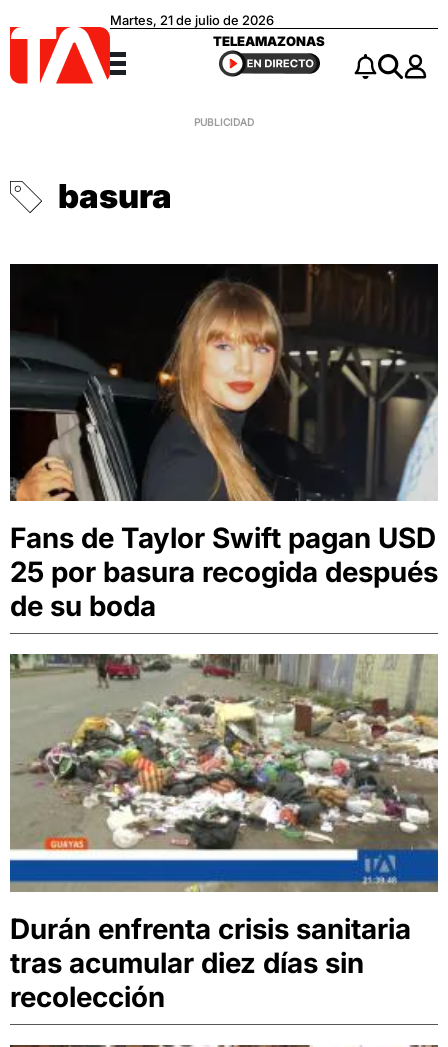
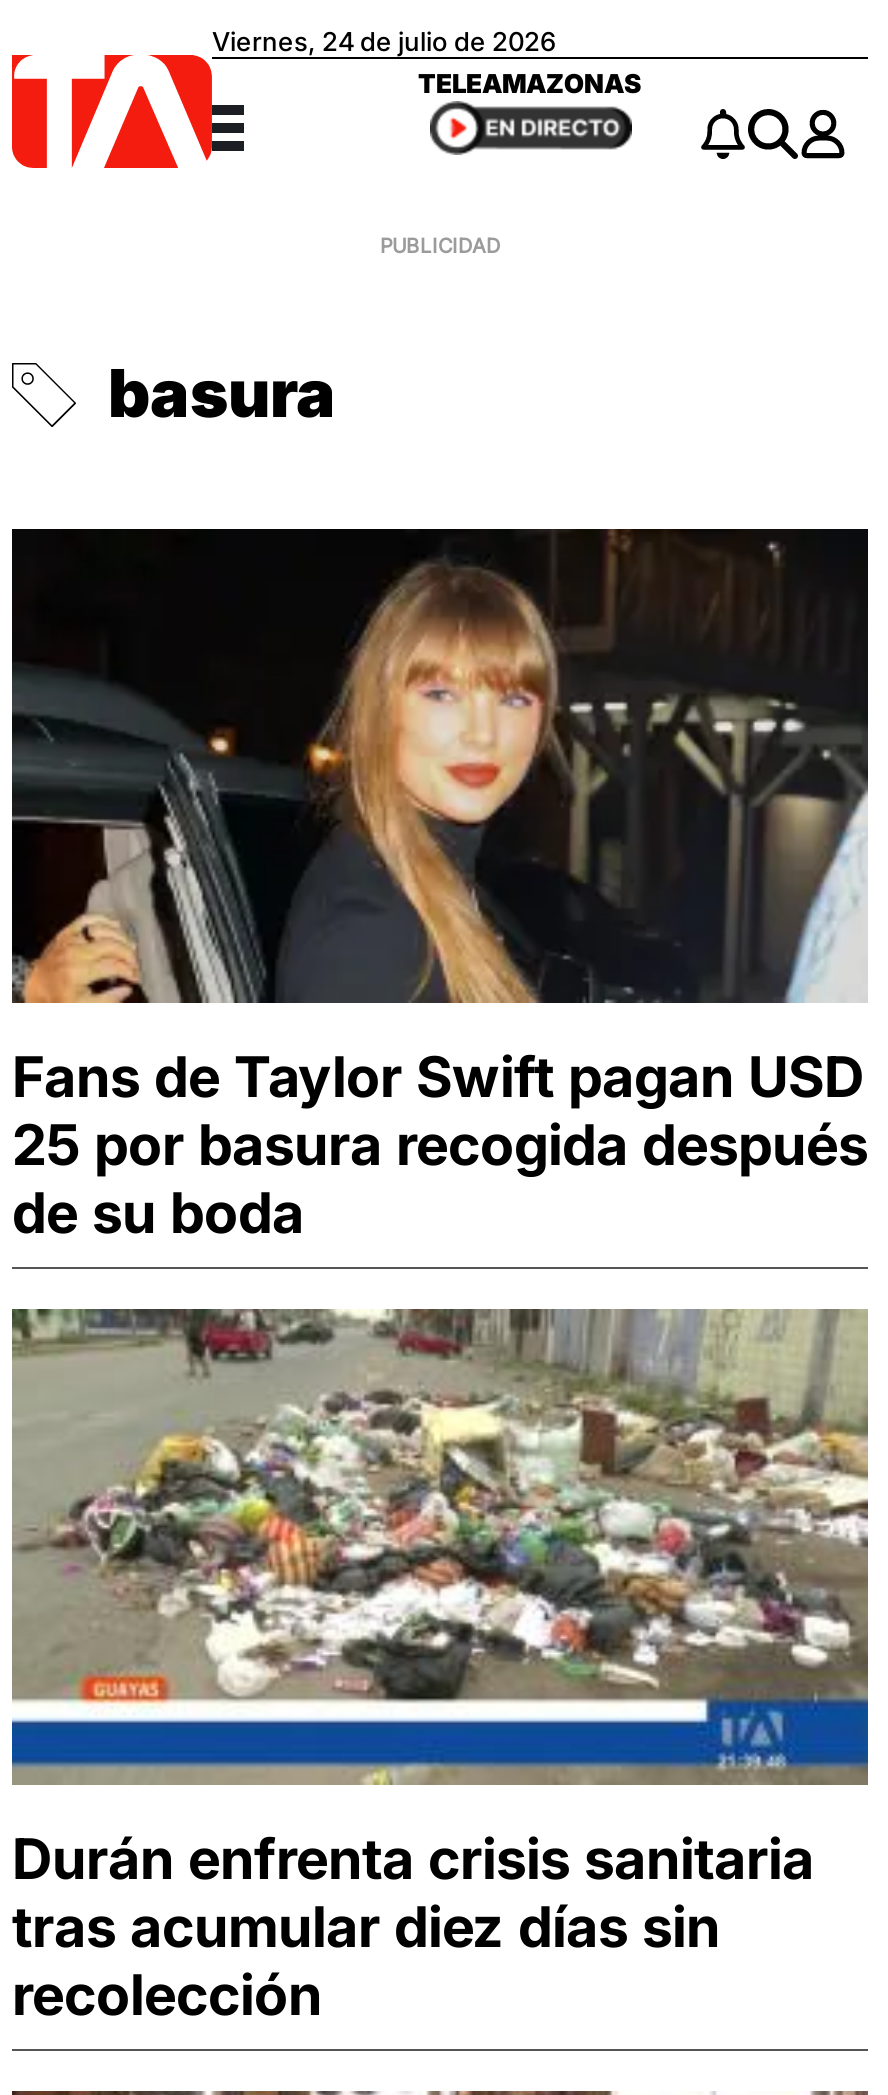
- Martes, 21 de julio de 2026
+ Viernes, 24 de julio de 2026
